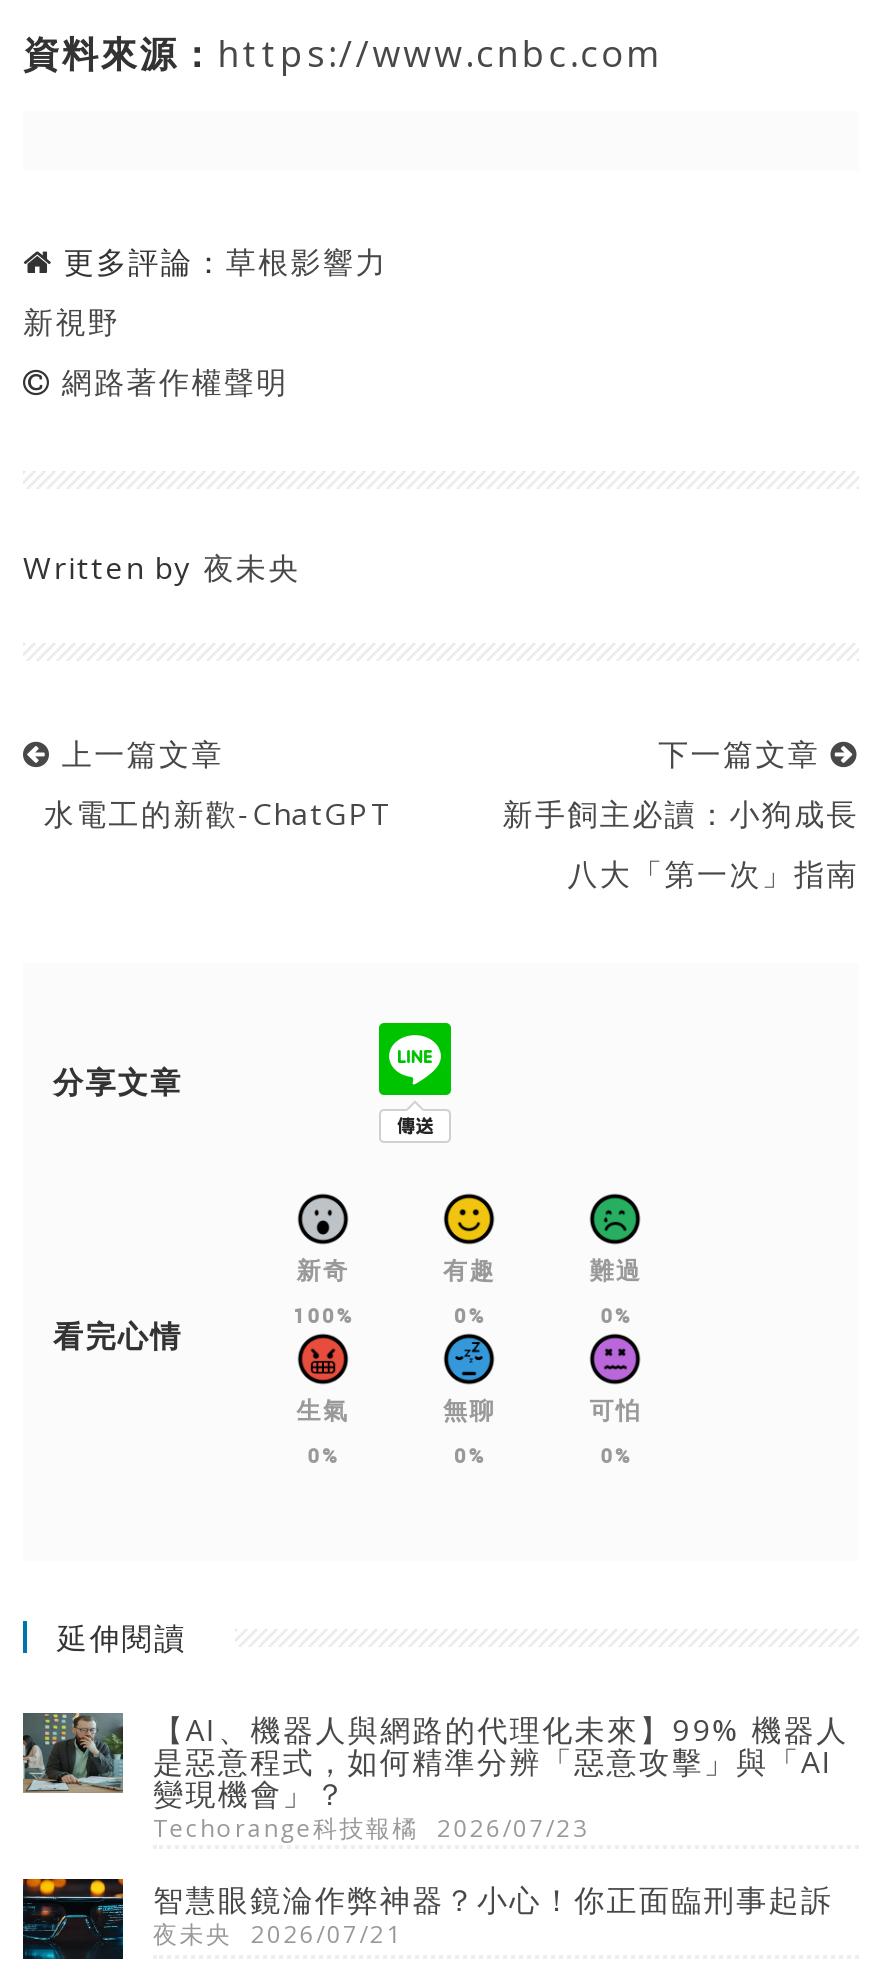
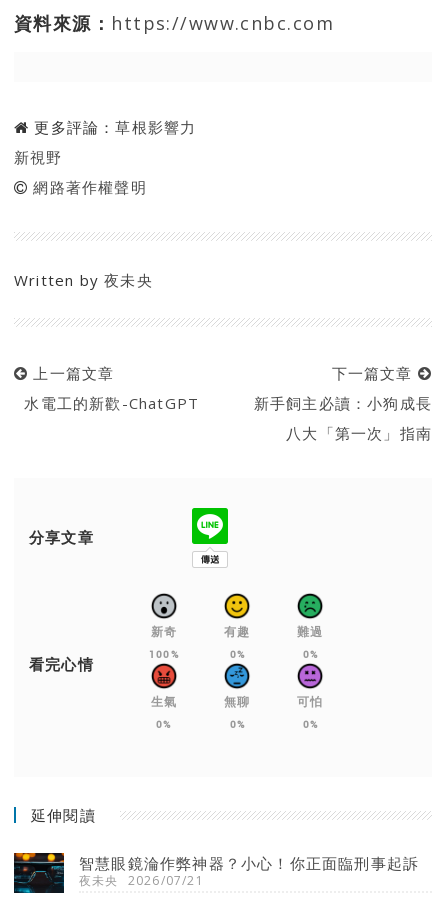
- [image]
- 【AI、機器人與網路的代理化未來】99% 機器人
- 是惡意程式，如何精準分辨「惡意攻擊」與「AI
- 變現機會」？
- Techorange科技報橘 2026/07/23
